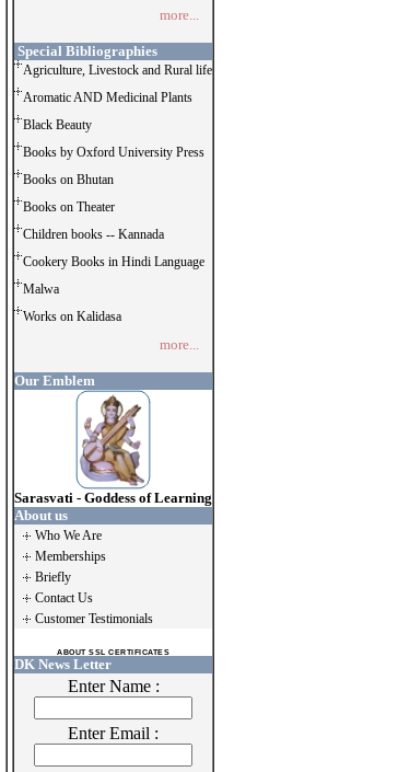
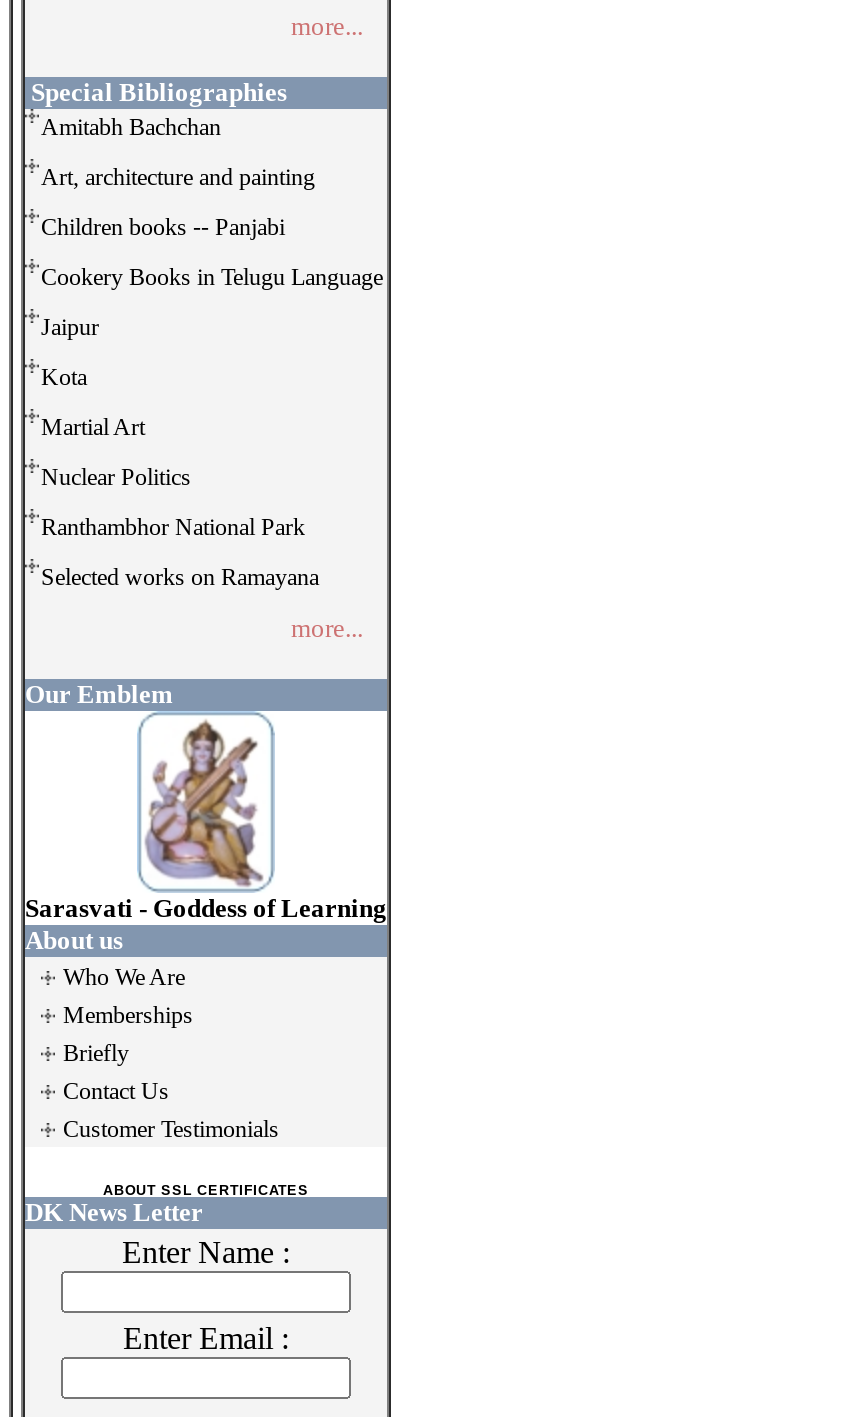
- Agriculture, Livestock and Rural life
+ Amitabh Bachchan

- Aromatic AND Medicinal Plants
+ Art, architecture and painting

- Black Beauty
+ Children books -- Panjabi

- Books by Oxford University Press
+ Cookery Books in Telugu Language

- Books on Bhutan
+ Jaipur

- Books on Theater
+ Kota

- Children books -- Kannada
+ Martial Art

- Cookery Books in Hindi Language
+ Nuclear Politics

- Malwa
+ Ranthambhor National Park

- Works on Kalidasa
+ Selected works on Ramayana
